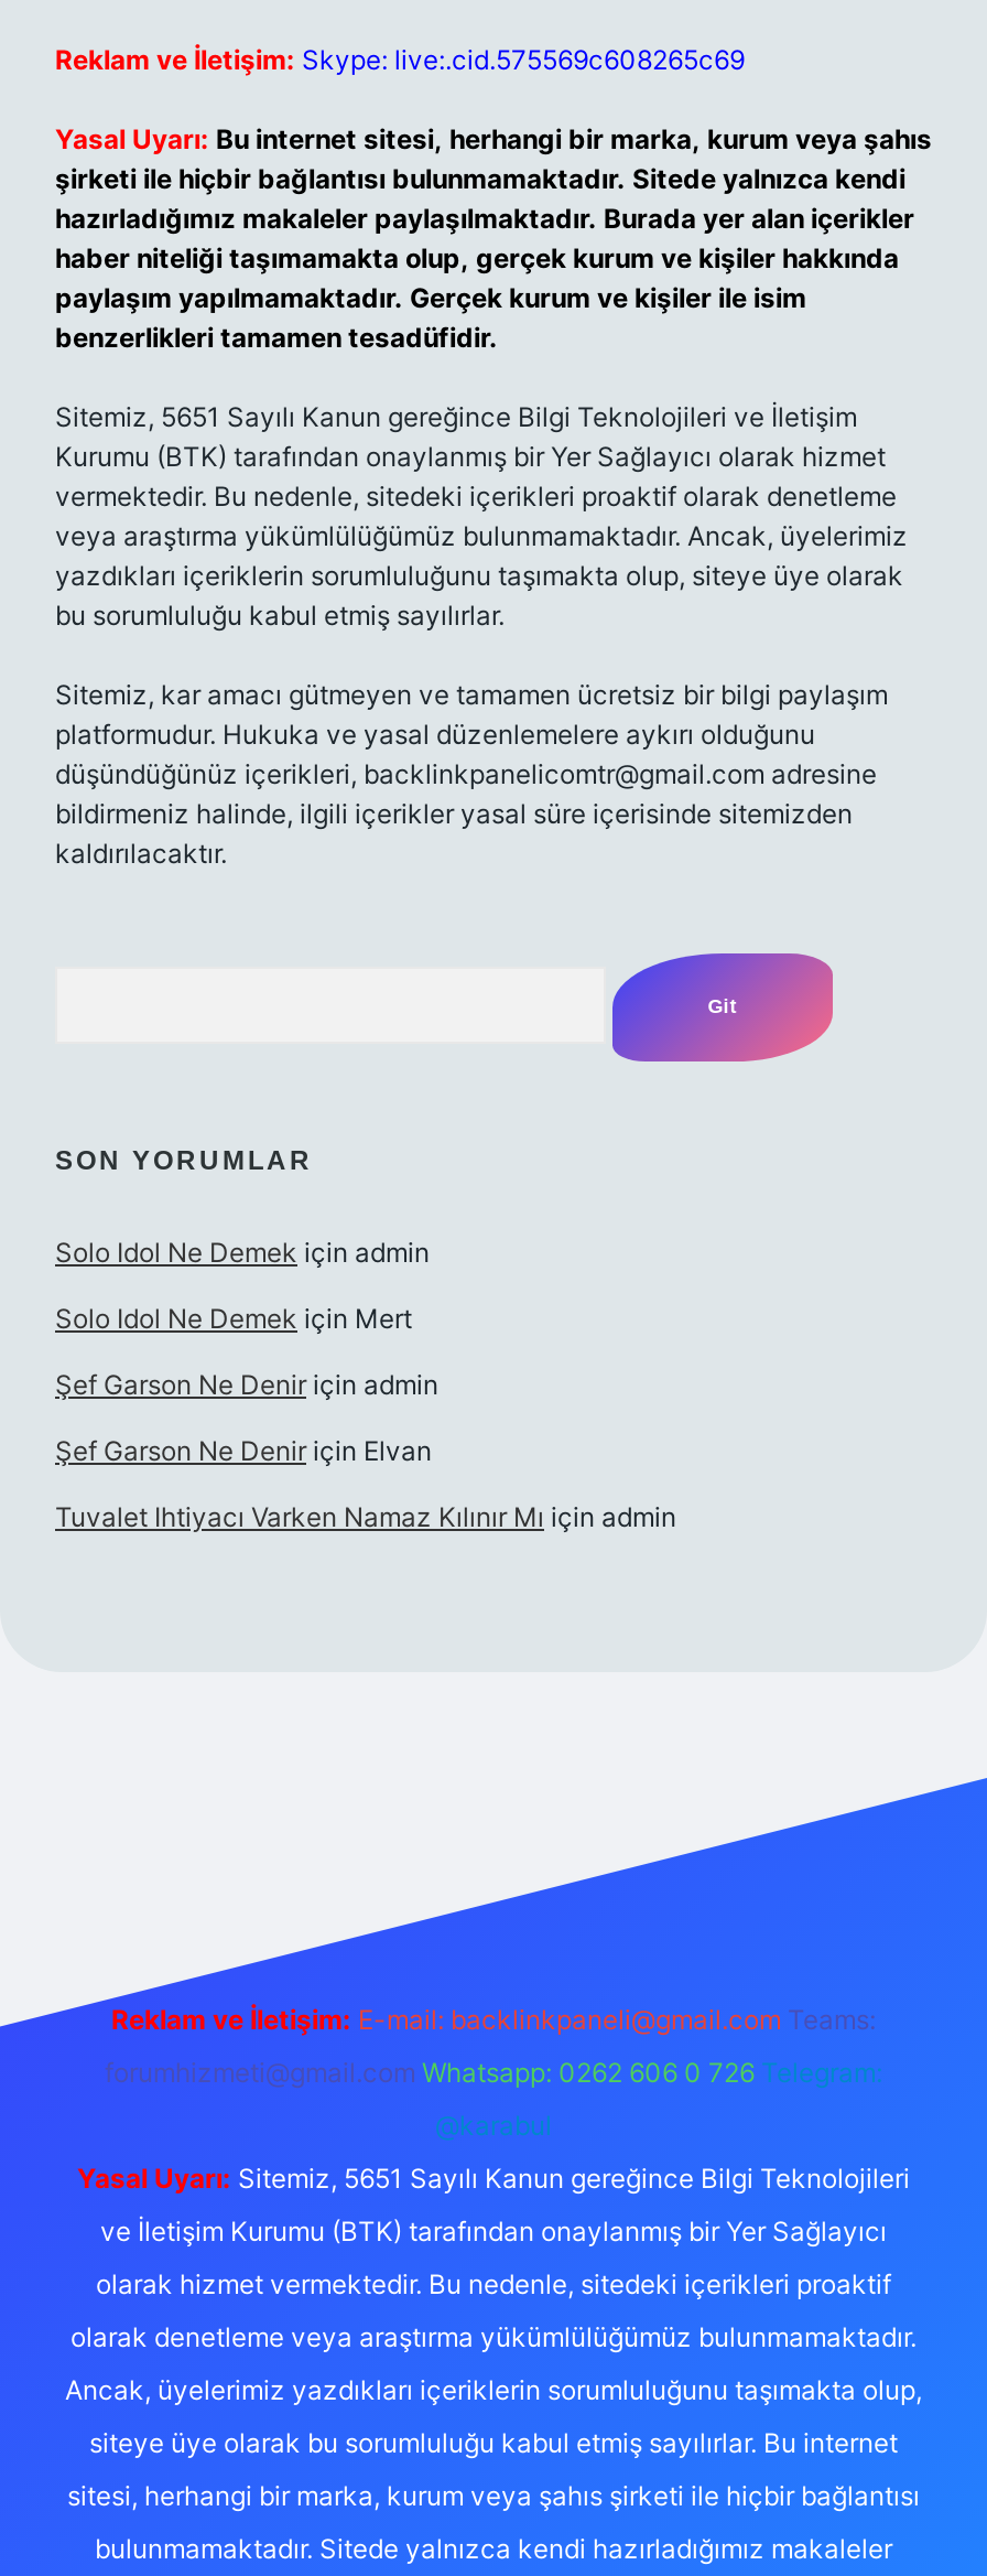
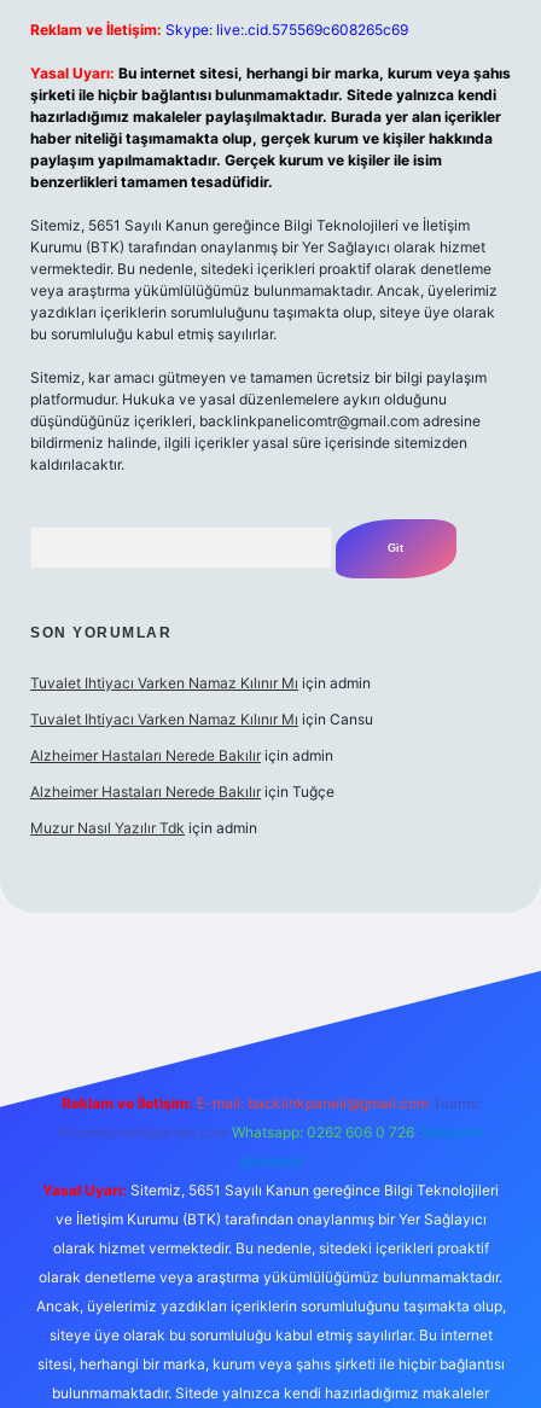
- Solo Idol Ne Demek için admin
- Solo Idol Ne Demek için Mert
- Şef Garson Ne Denir için admin
- Şef Garson Ne Denir için Elvan

moved up: Tuvalet Ihtiyacı Varken Namaz Kılınır Mı için admin

+ Tuvalet Ihtiyacı Varken Namaz Kılınır Mı için Cansu
+ Alzheimer Hastaları Nerede Bakılır için admin
+ Alzheimer Hastaları Nerede Bakılır için Tuğçe
+ Muzur Nasıl Yazılır Tdk için admin
